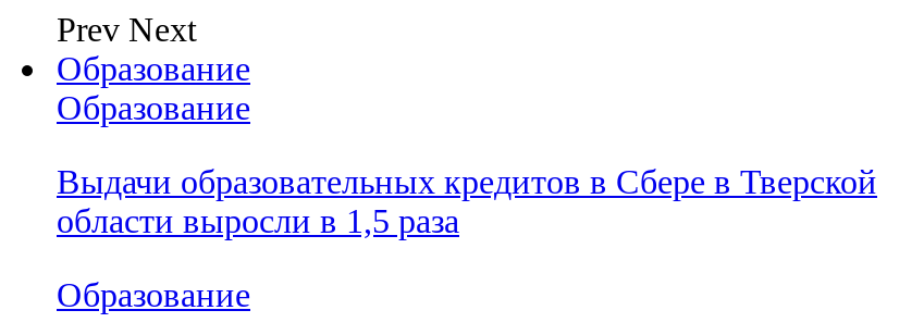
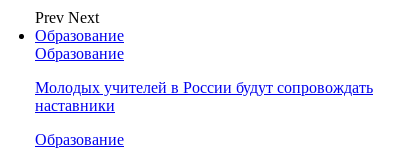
- Выдачи образовательных кредитов в Сбере в Тверской
- области выросли в 1,5 раза
+ Молодых учителей в России будут сопровождать
+ наставники
